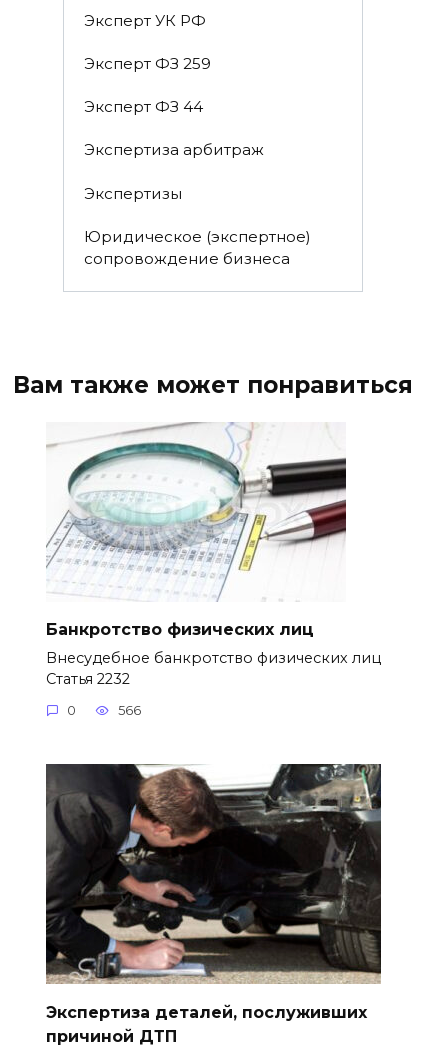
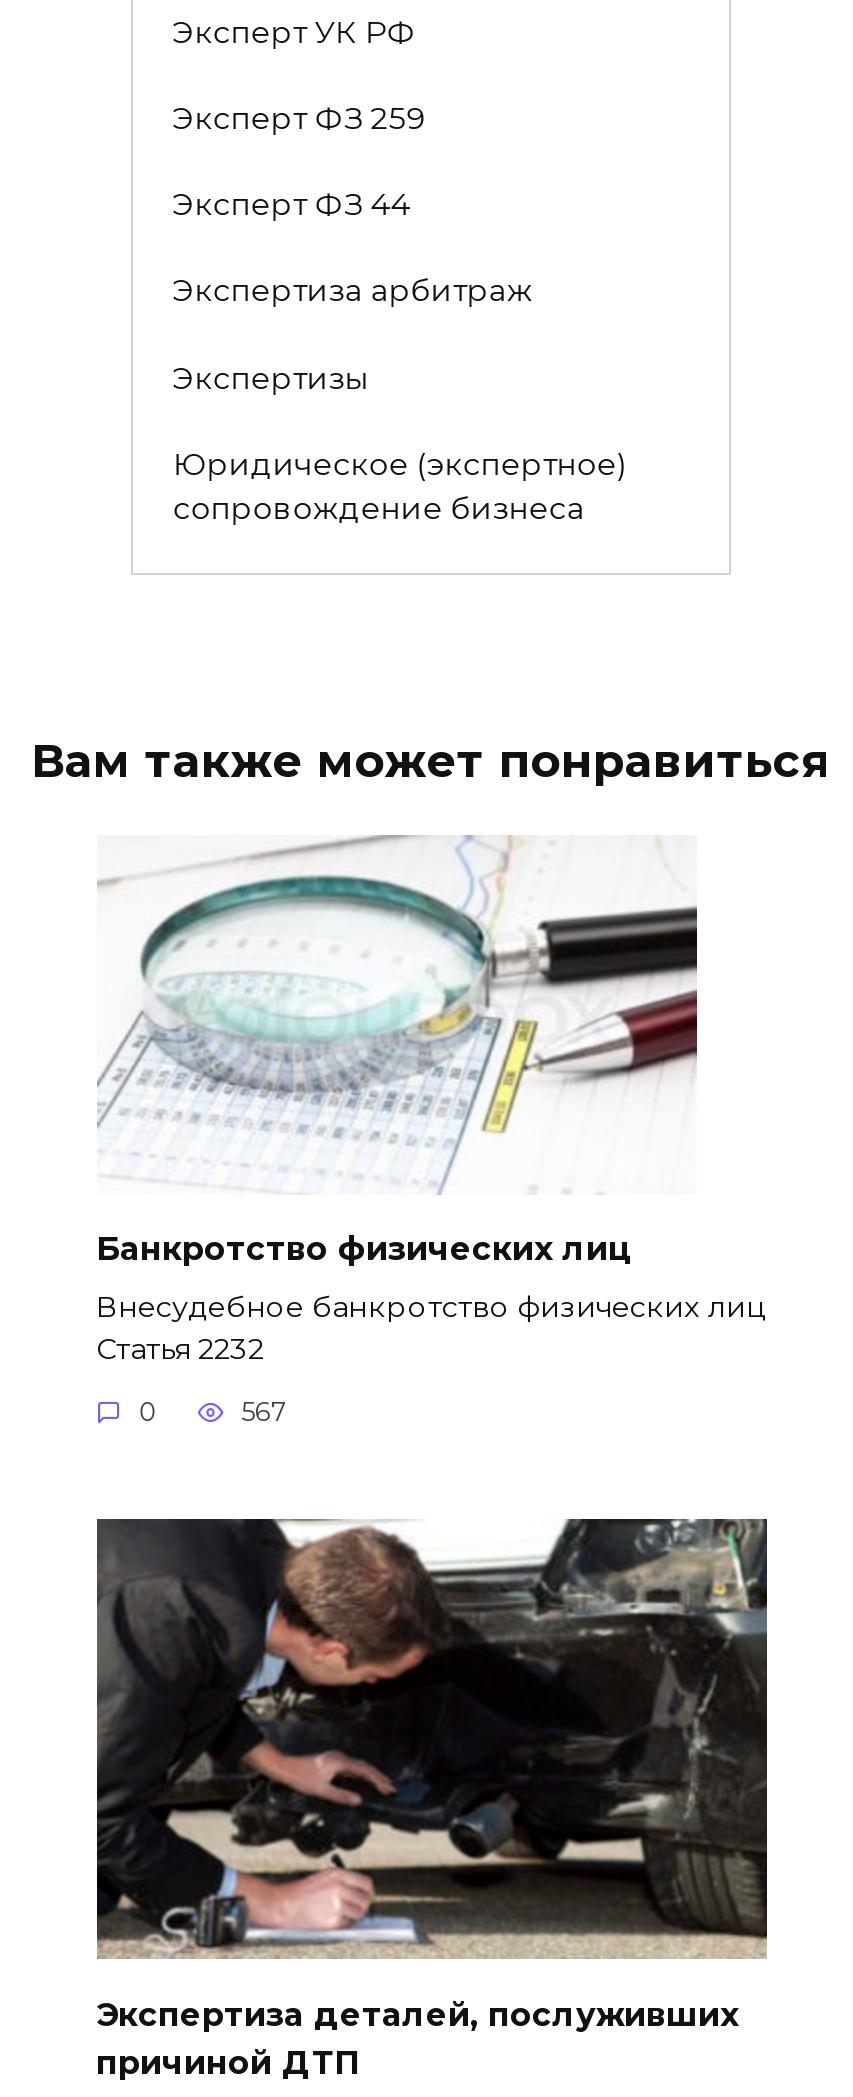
- 566
+ 567
